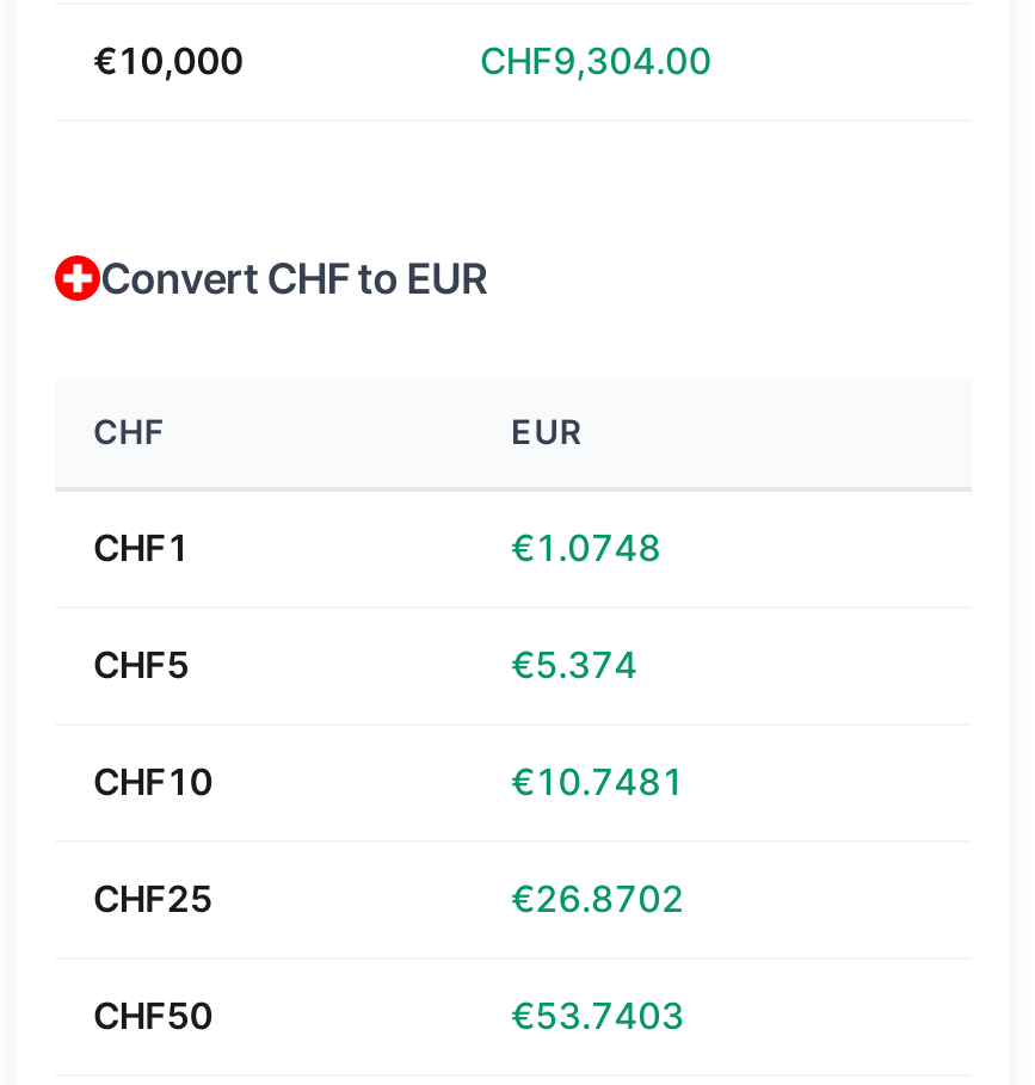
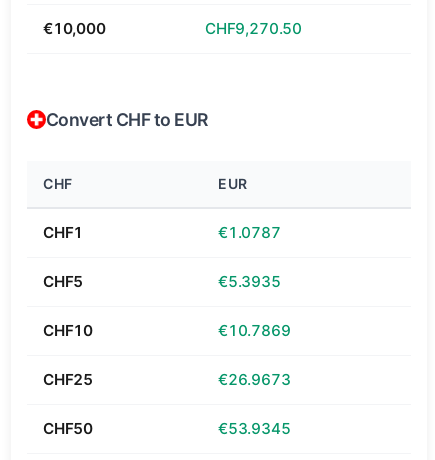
- CHF9,304.00
+ CHF9,270.50

- €1.0748
+ €1.0787

- €5.374
+ €5.3935

- €10.7481
+ €10.7869

- €26.8702
+ €26.9673

- €53.7403
+ €53.9345
